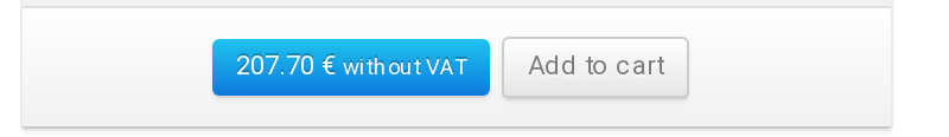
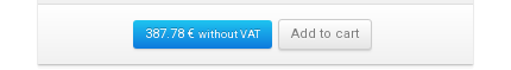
- 207.70 € without VAT Add to cart
+ 387.78 € without VAT Add to cart
